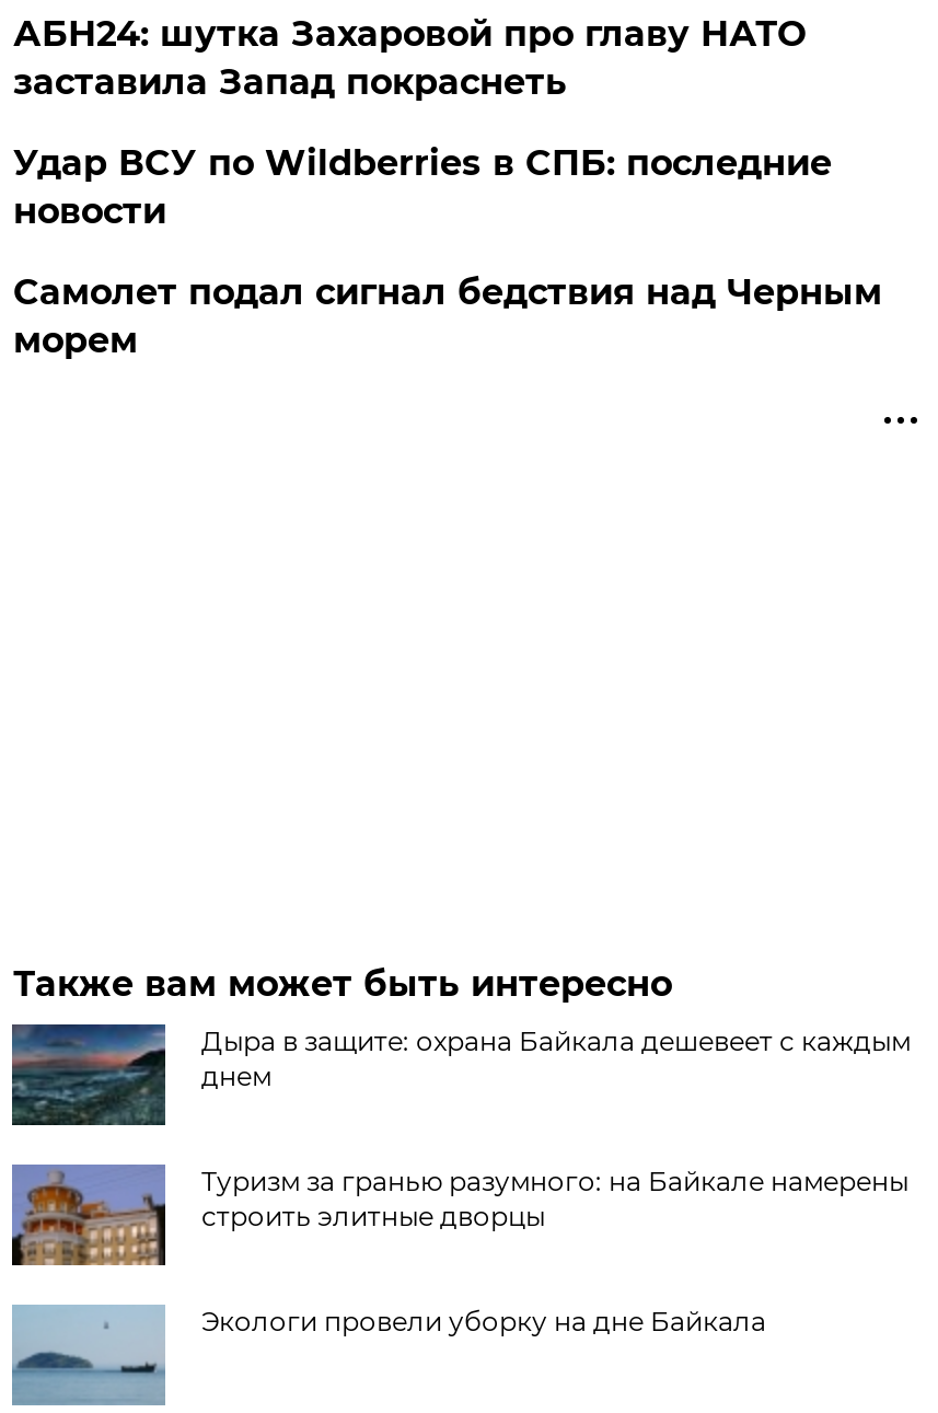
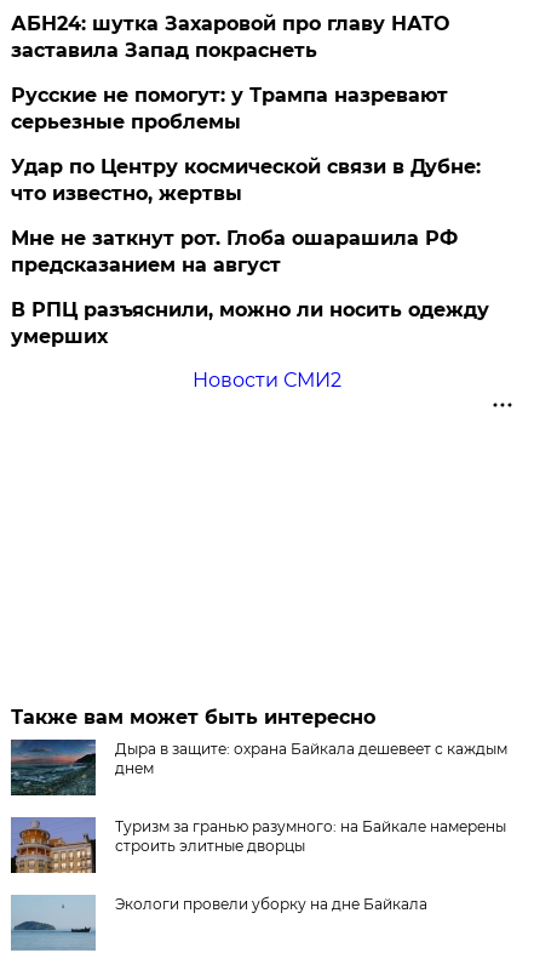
- Удар ВСУ по Wildberries в СПБ: последние
- новости
- Самолет подал сигнал бедствия над Черным
- морем
+ Русские не помогут: у Трампа назревают
+ серьезные проблемы
+ Удар по Центру космической связи в Дубне:
+ что известно, жертвы
+ Мне не заткнут рот. Глоба ошарашила РФ
+ предсказанием на август
+ В РПЦ разъяснили, можно ли носить одежду
+ умерших
+ Новости СМИ2
